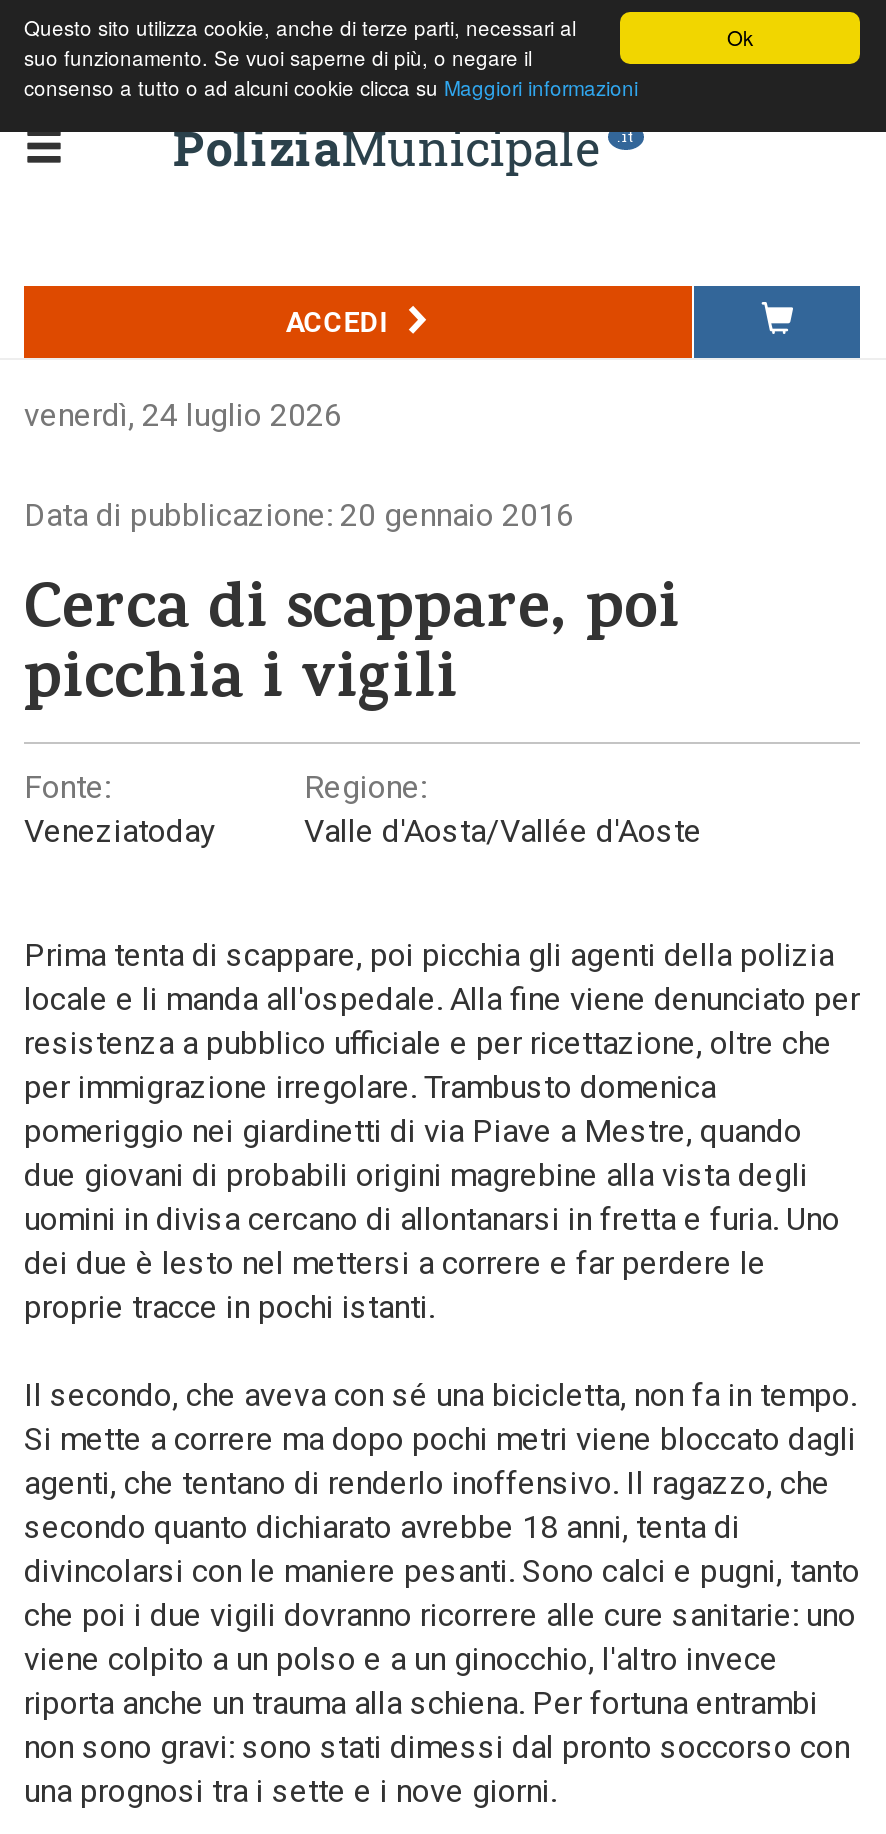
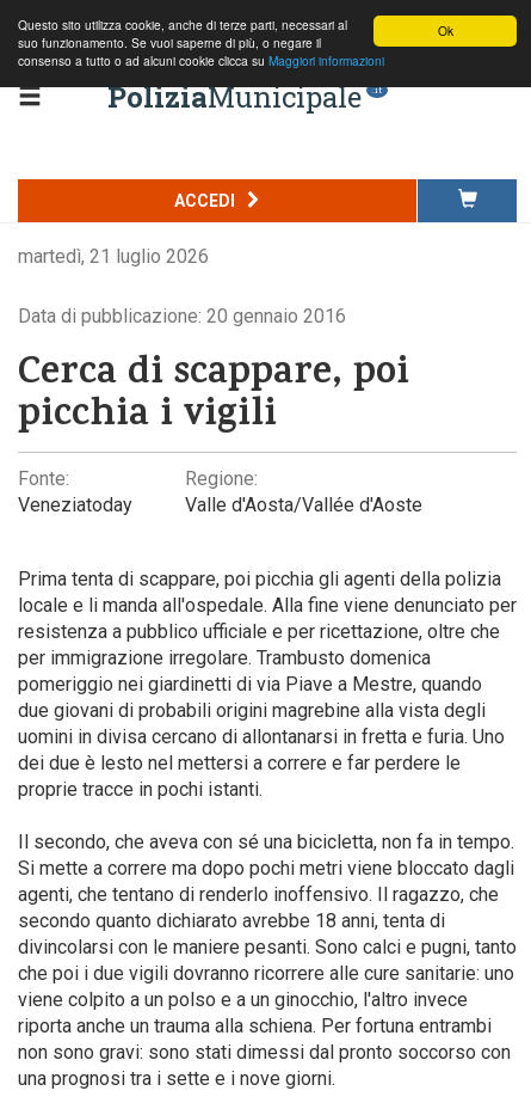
- venerdì, 24 luglio 2026
+ martedì, 21 luglio 2026
